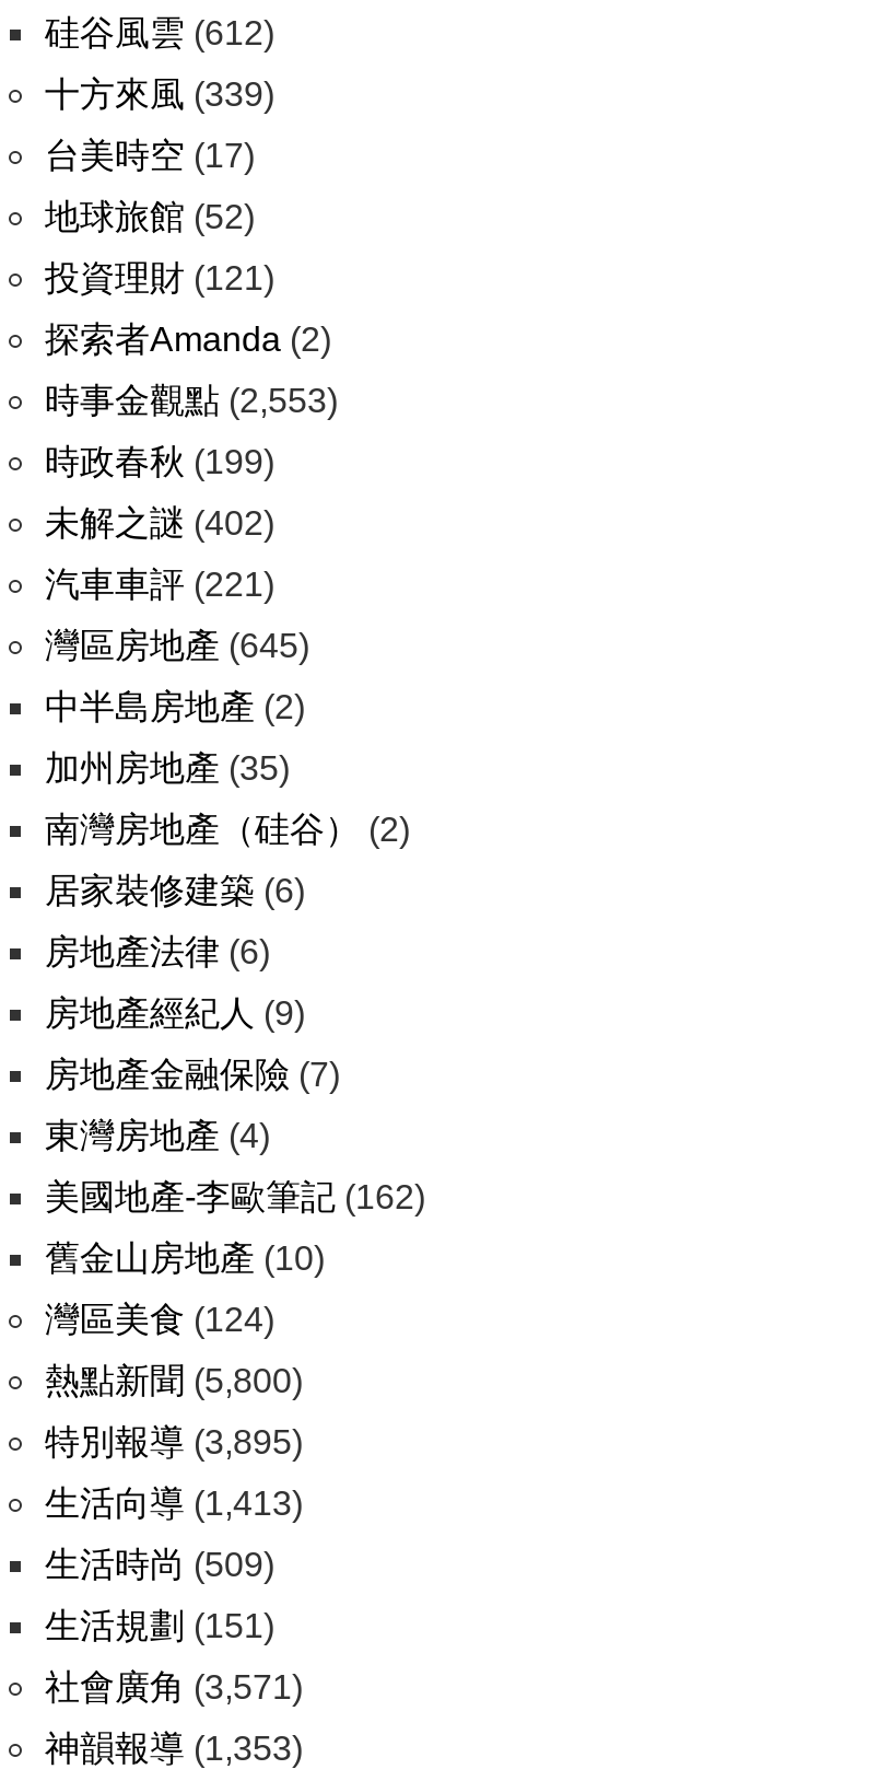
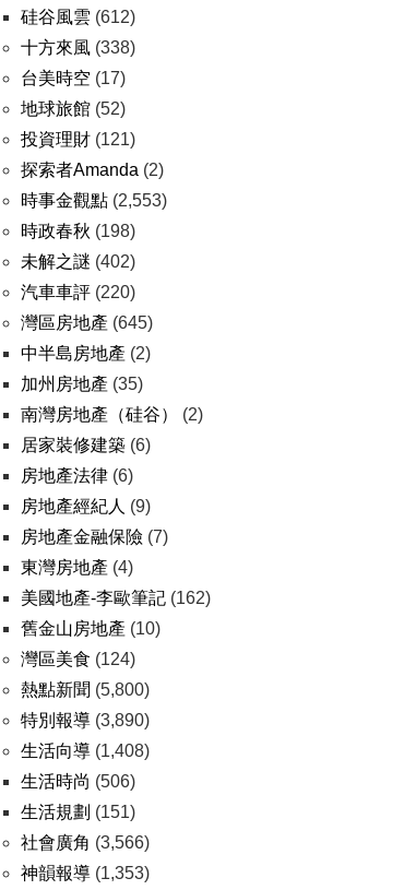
- 十方來風(339)
+ 十方來風(338)

- 時政春秋(199)
+ 時政春秋(198)

- 汽車車評(221)
+ 汽車車評(220)

- 特別報導(3,895)
+ 特別報導(3,890)

- 生活向導(1,413)
+ 生活向導(1,408)

- 生活時尚(509)
+ 生活時尚(506)

- 社會廣角(3,571)
+ 社會廣角(3,566)
